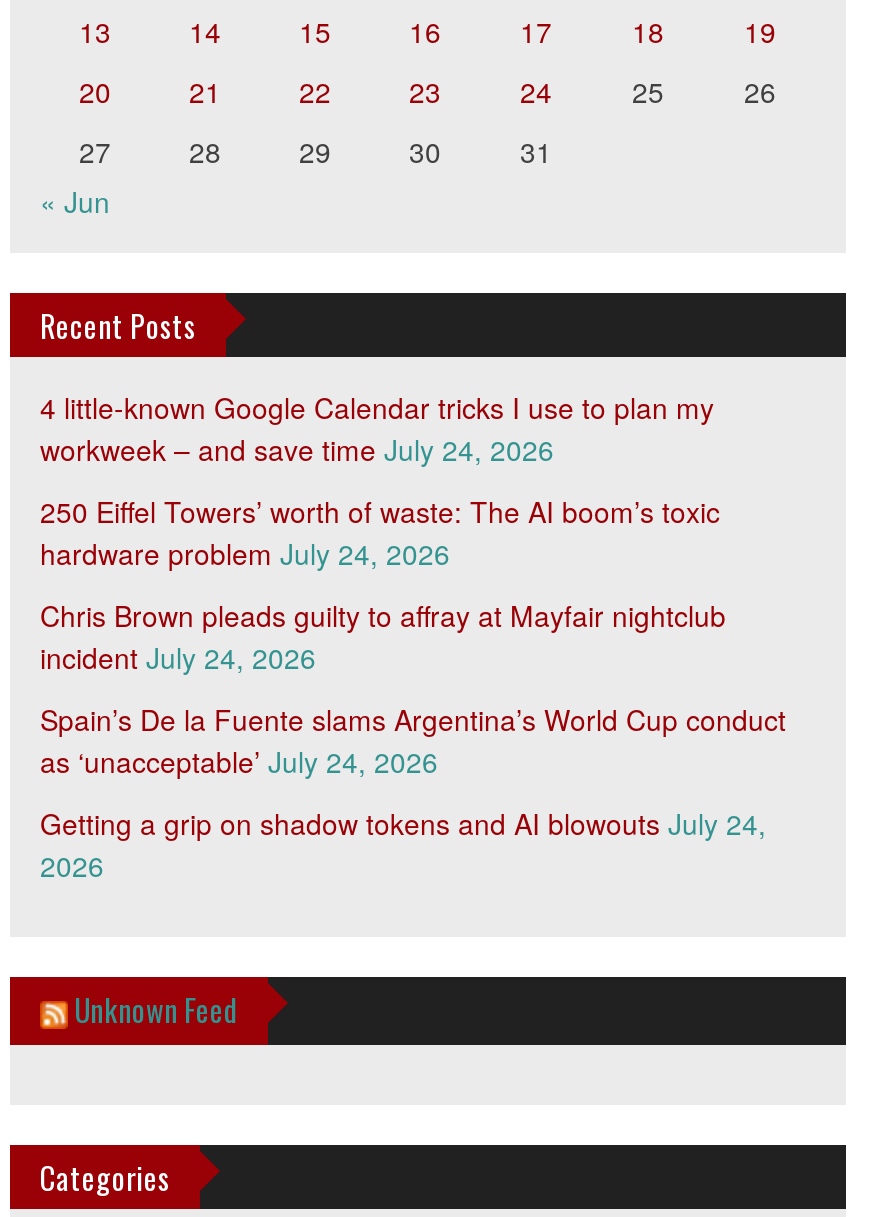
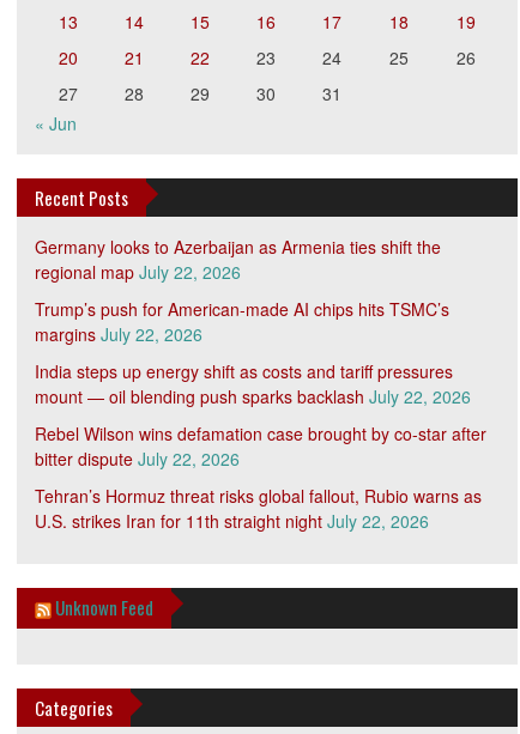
- 4 little-known Google Calendar tricks I use to plan my
- workweek – and save time July 24, 2026
+ Germany looks to Azerbaijan as Armenia ties shift the
+ regional map July 22, 2026

- 250 Eiffel Towers’ worth of waste: The AI boom’s toxic
- hardware problem July 24, 2026
+ Trump’s push for American-made AI chips hits TSMC’s
+ margins July 22, 2026

- Chris Brown pleads guilty to affray at Mayfair nightclub
- incident July 24, 2026
+ India steps up energy shift as costs and tariff pressures
+ mount — oil blending push sparks backlash July 22, 2026

- Spain’s De la Fuente slams Argentina’s World Cup conduct
- as ‘unacceptable’ July 24, 2026
+ Rebel Wilson wins defamation case brought by co-star after
+ bitter dispute July 22, 2026

- Getting a grip on shadow tokens and AI blowouts July 24,
- 2026
+ Tehran’s Hormuz threat risks global fallout, Rubio warns as
+ U.S. strikes Iran for 11th straight night July 22, 2026
